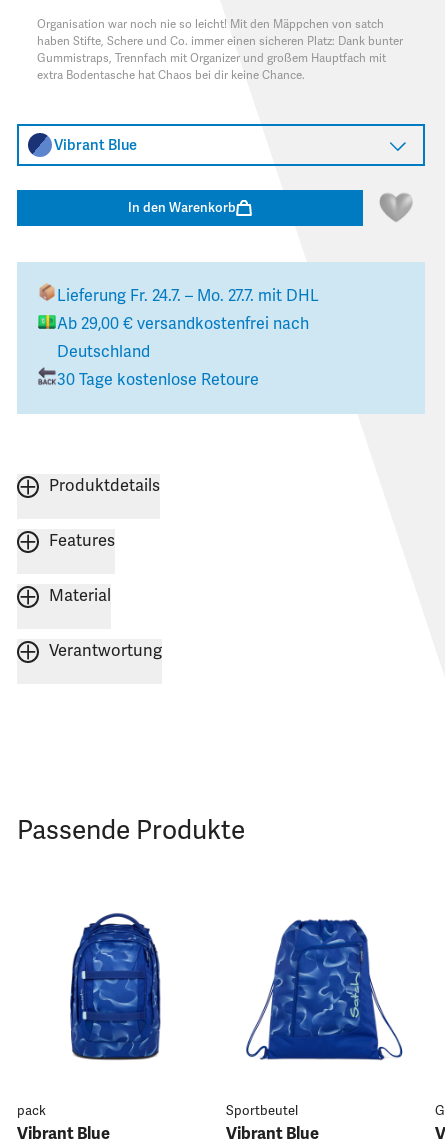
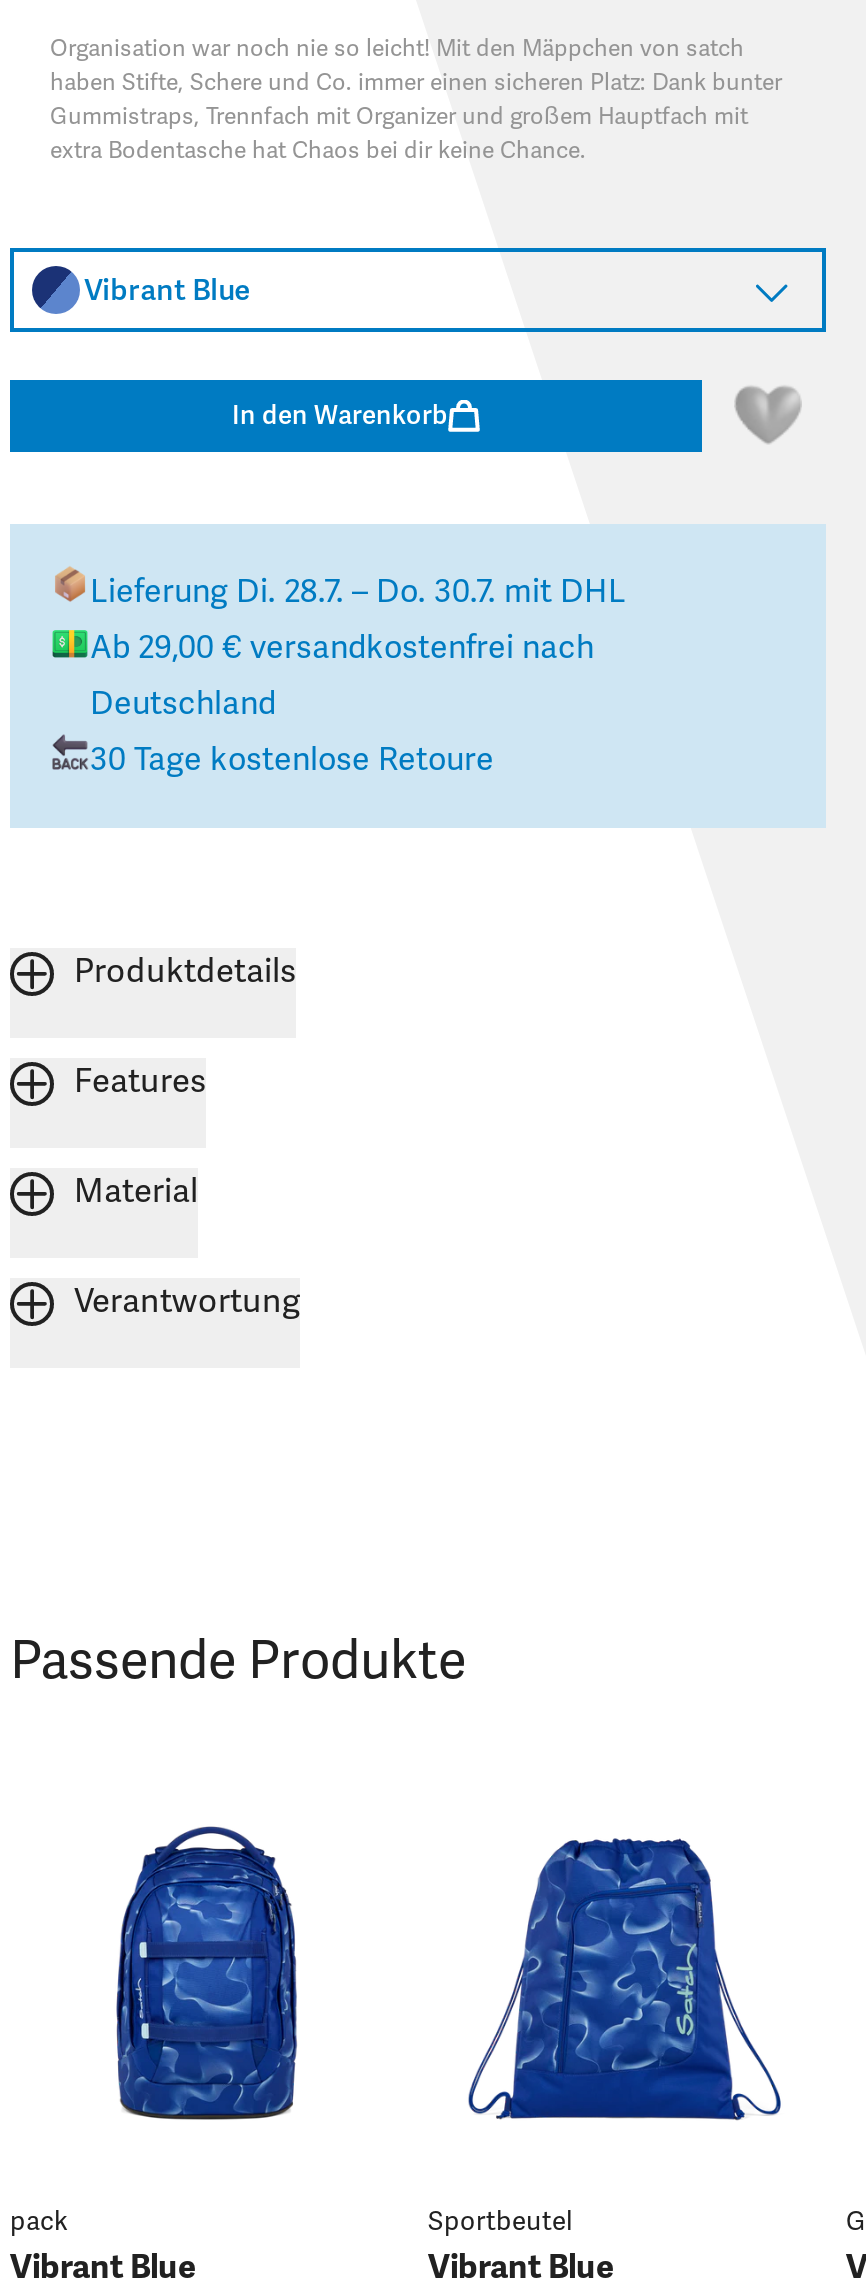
- Lieferung Fr. 24.7. – Mo. 27.7. mit DHL
+ Lieferung Di. 28.7. – Do. 30.7. mit DHL
